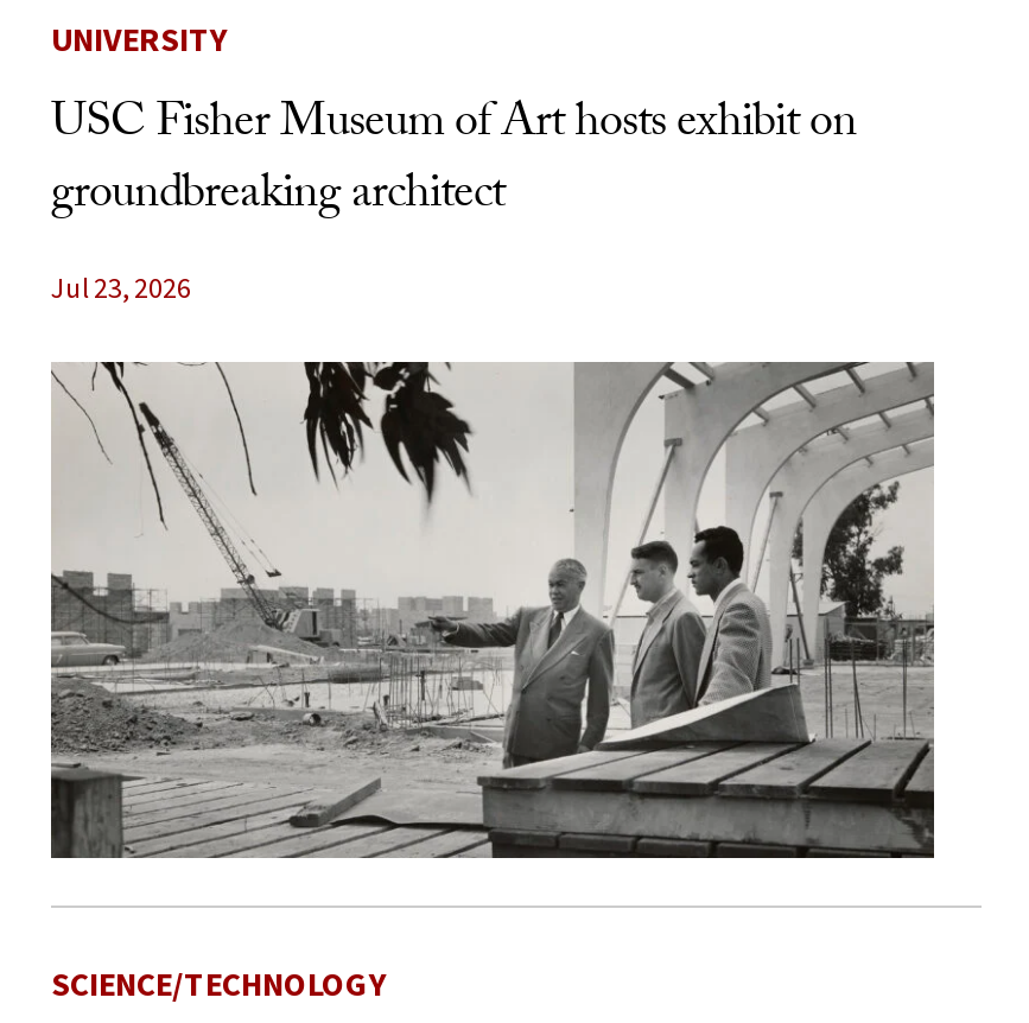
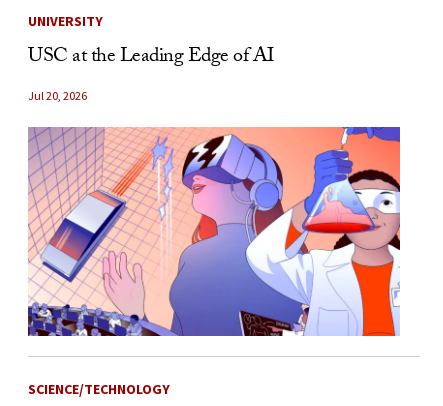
- USC Fisher Museum of Art hosts exhibit on
- groundbreaking architect
- Jul 23, 2026
+ USC at the Leading Edge of AI
+ Jul 20, 2026

- [image]
+ [image]
